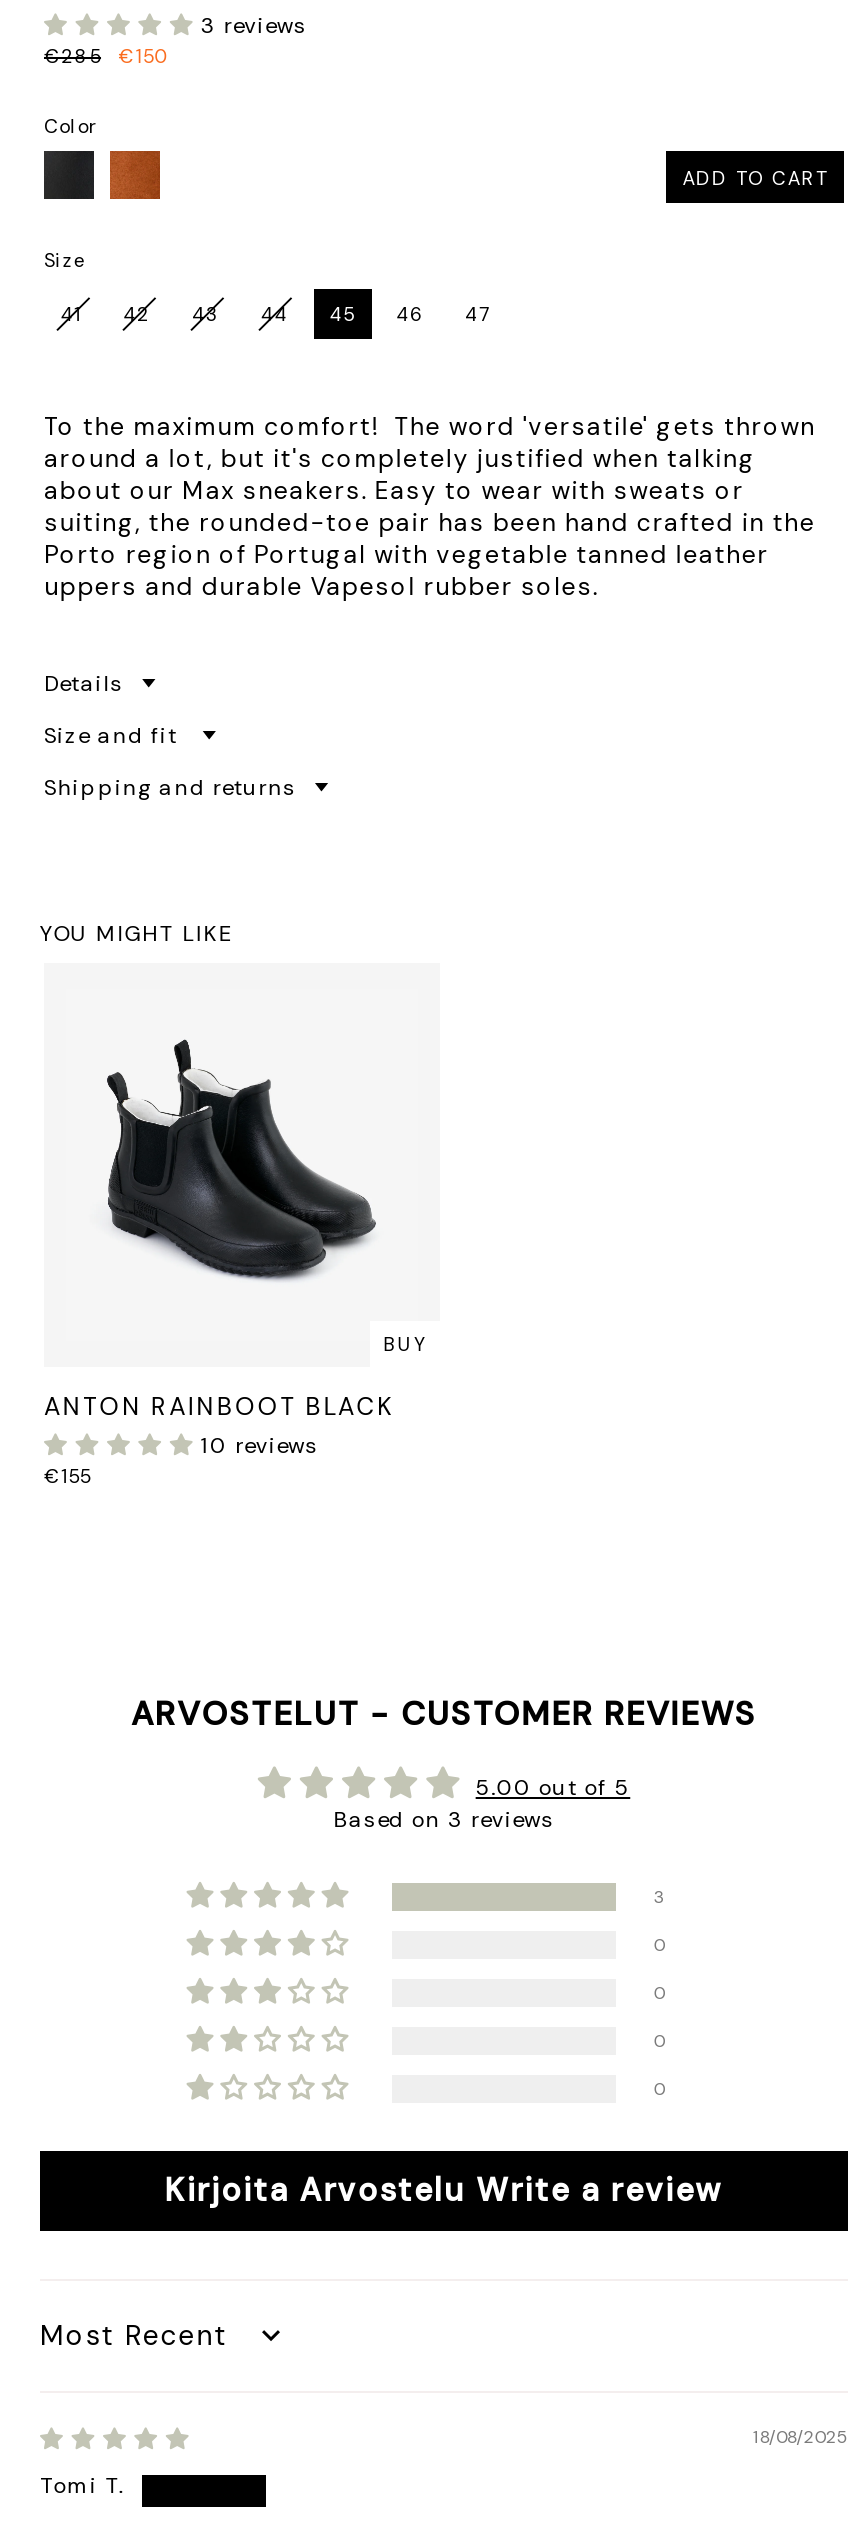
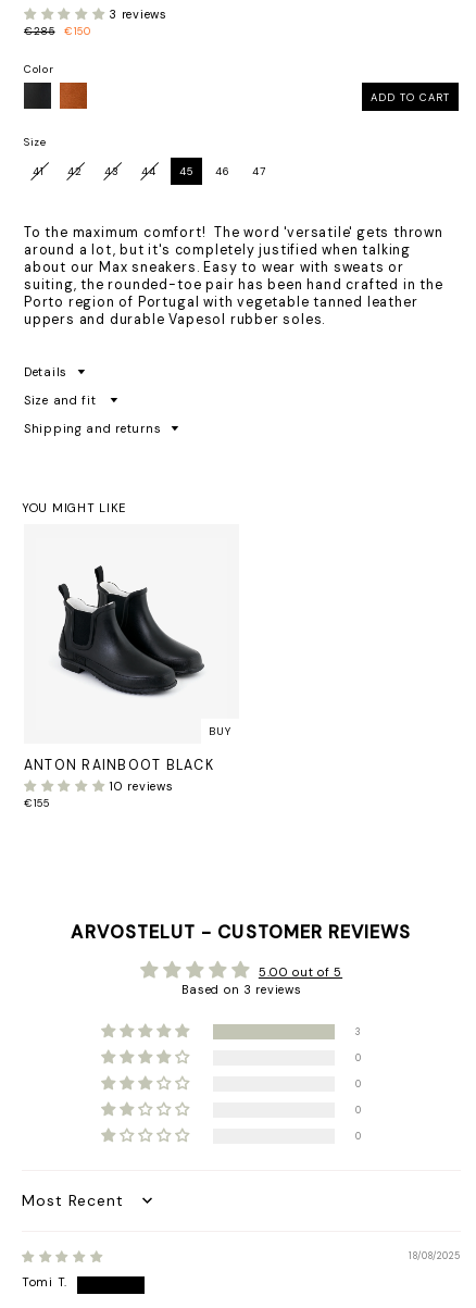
- Kirjoita Arvostelu Write a review
